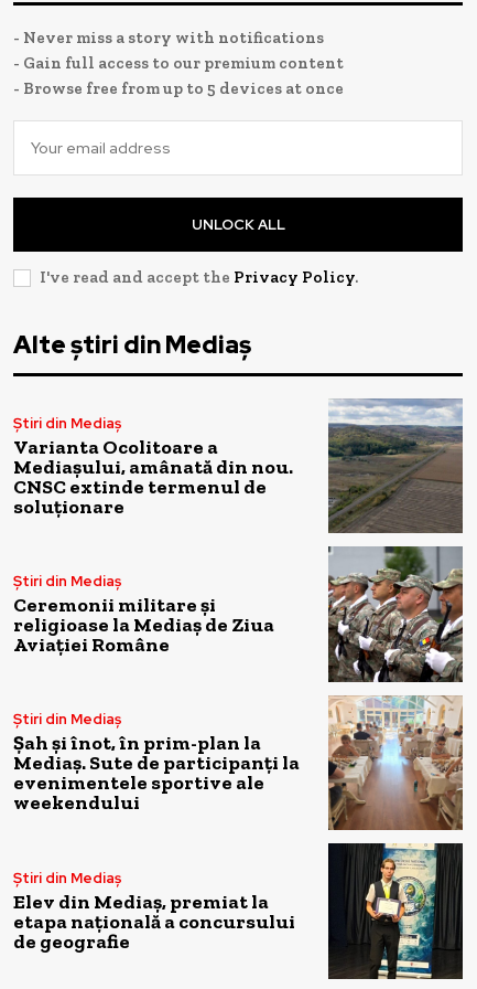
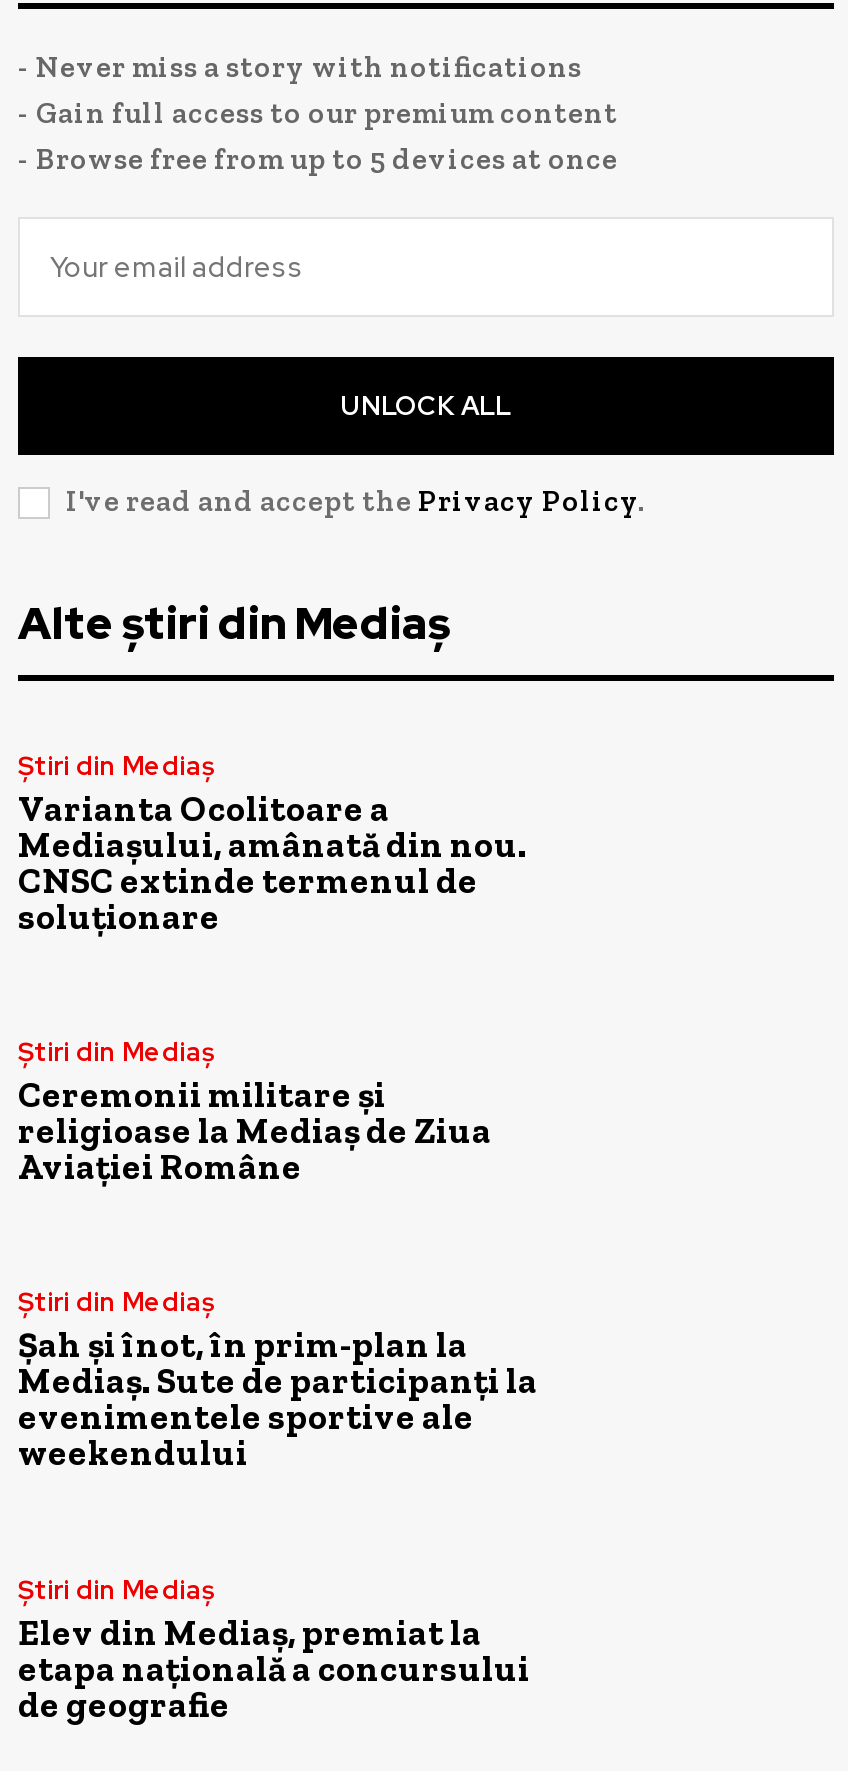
- [image]

- [image]

- [image]

- [image]
